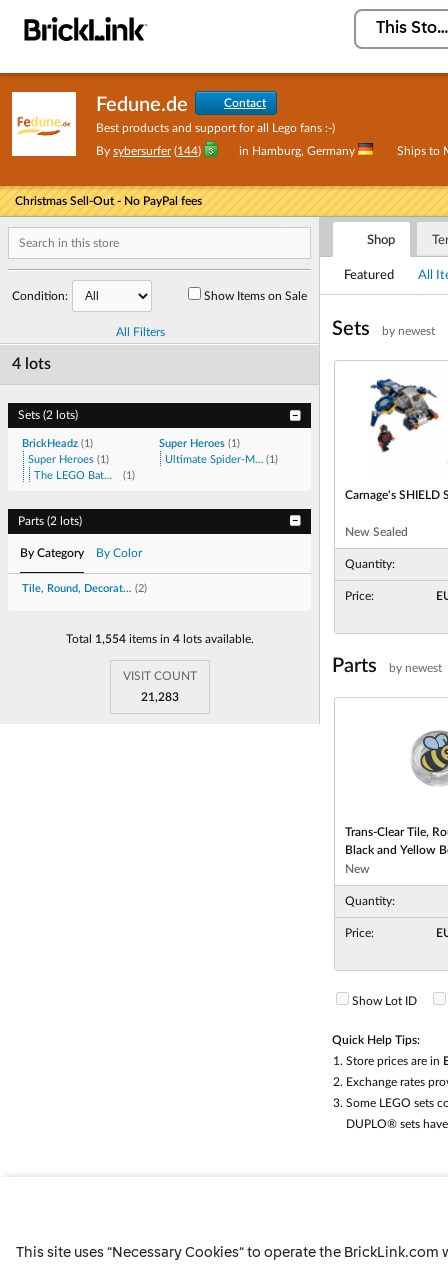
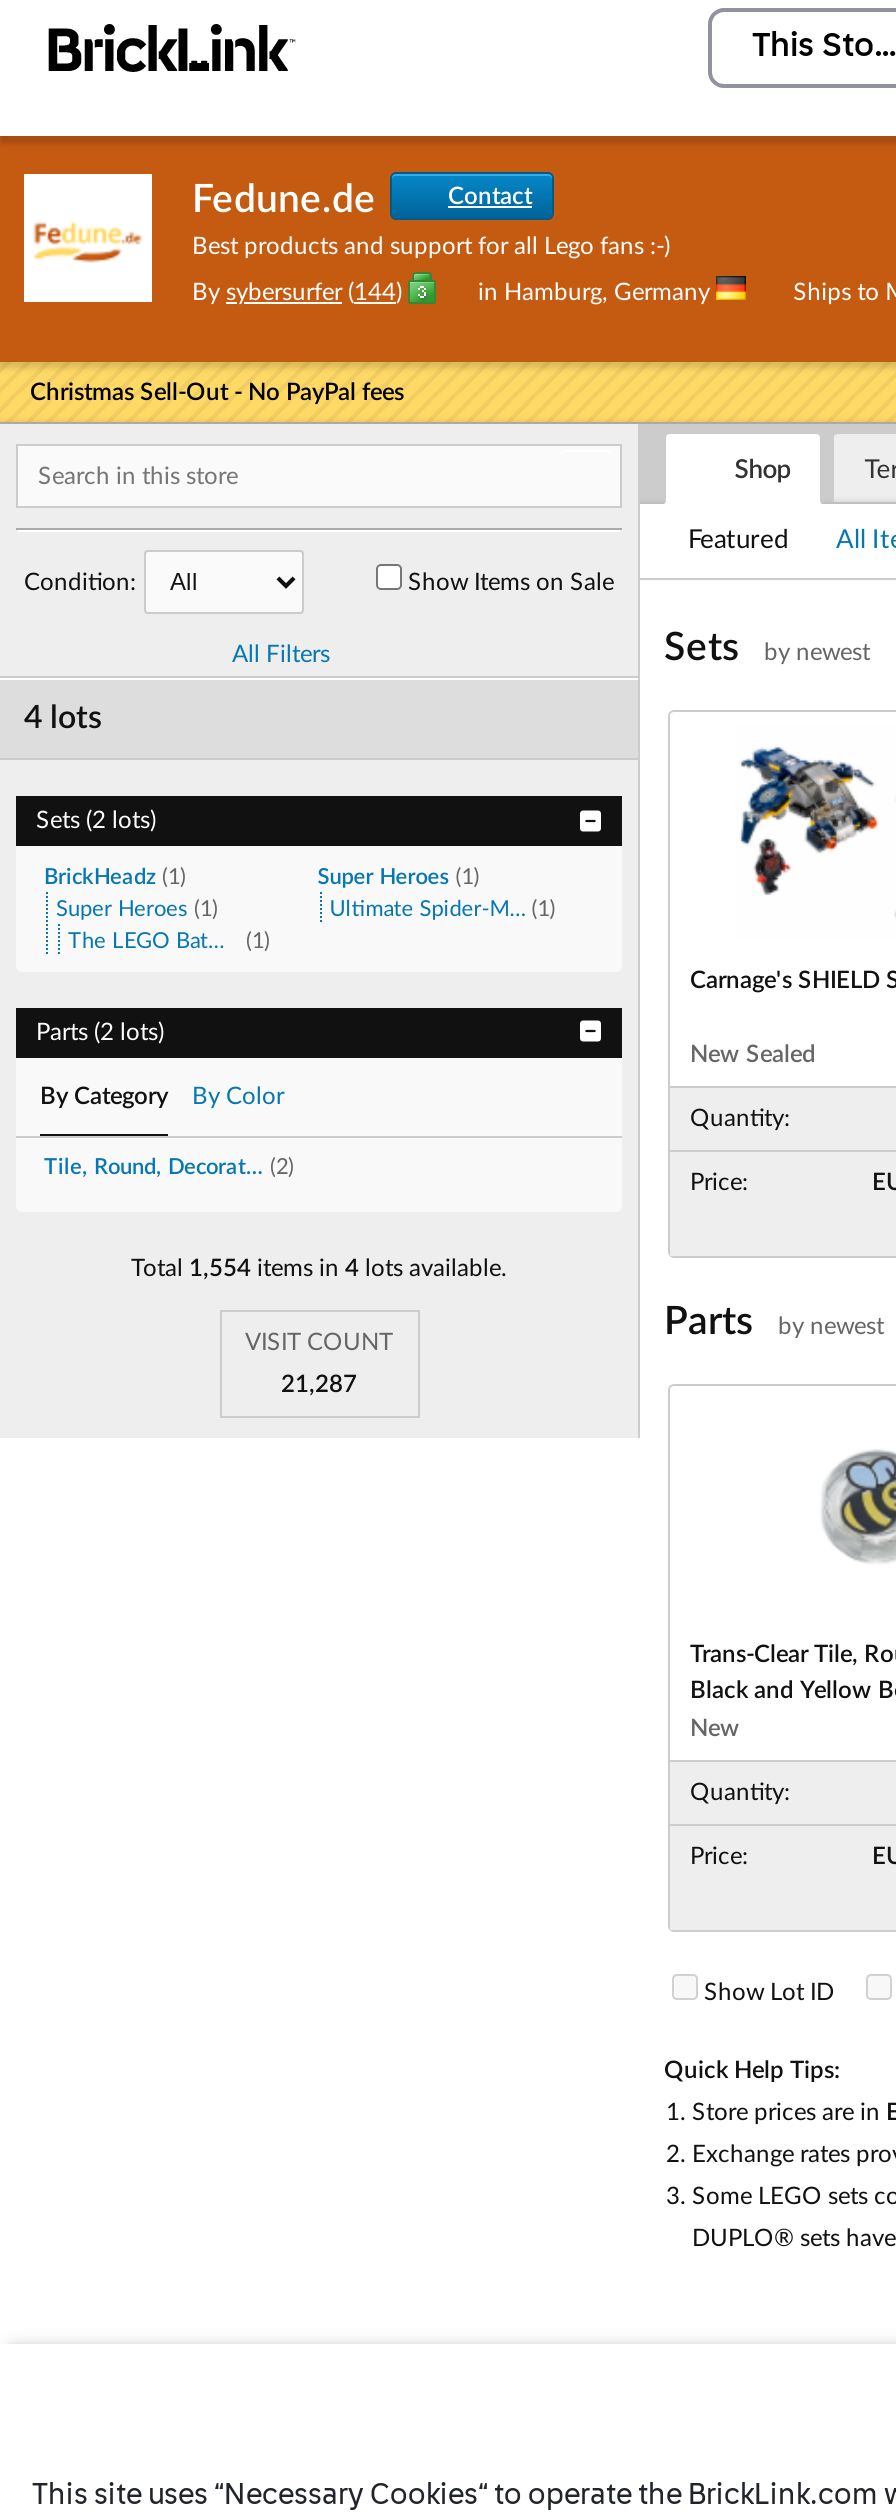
- 21,283
+ 21,287
